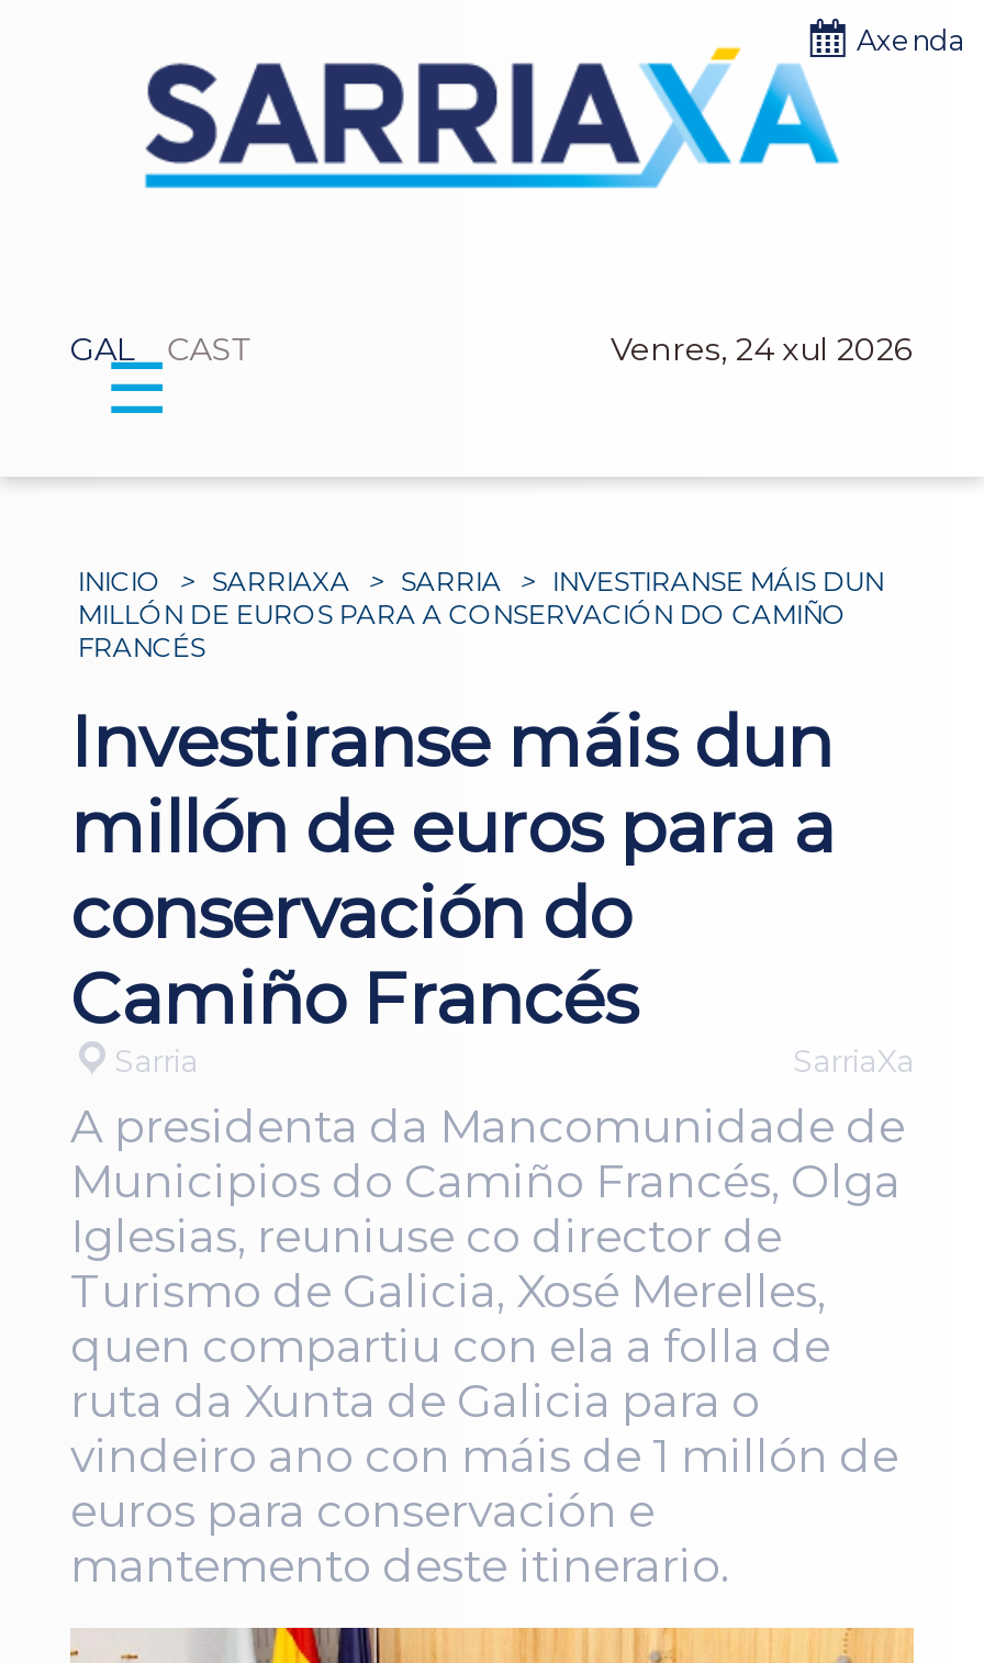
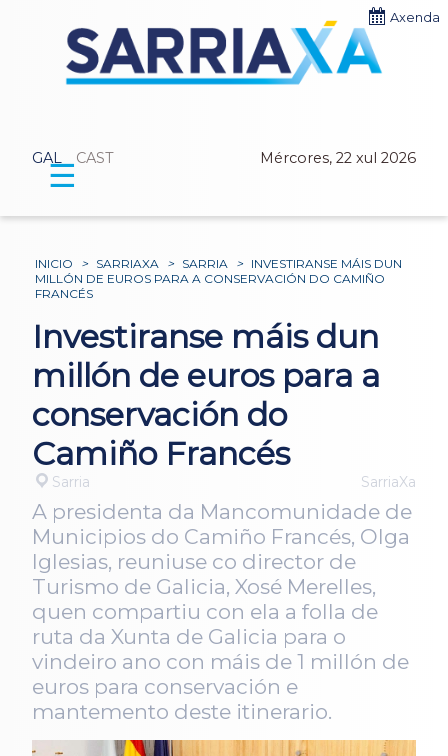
- Venres, 24 xul 2026
+ Mércores, 22 xul 2026
